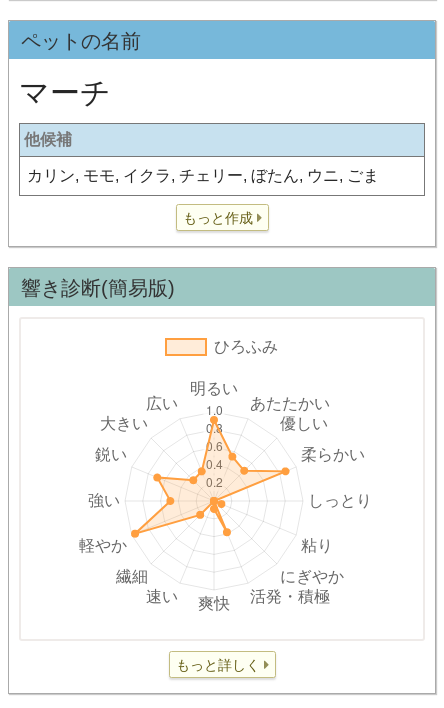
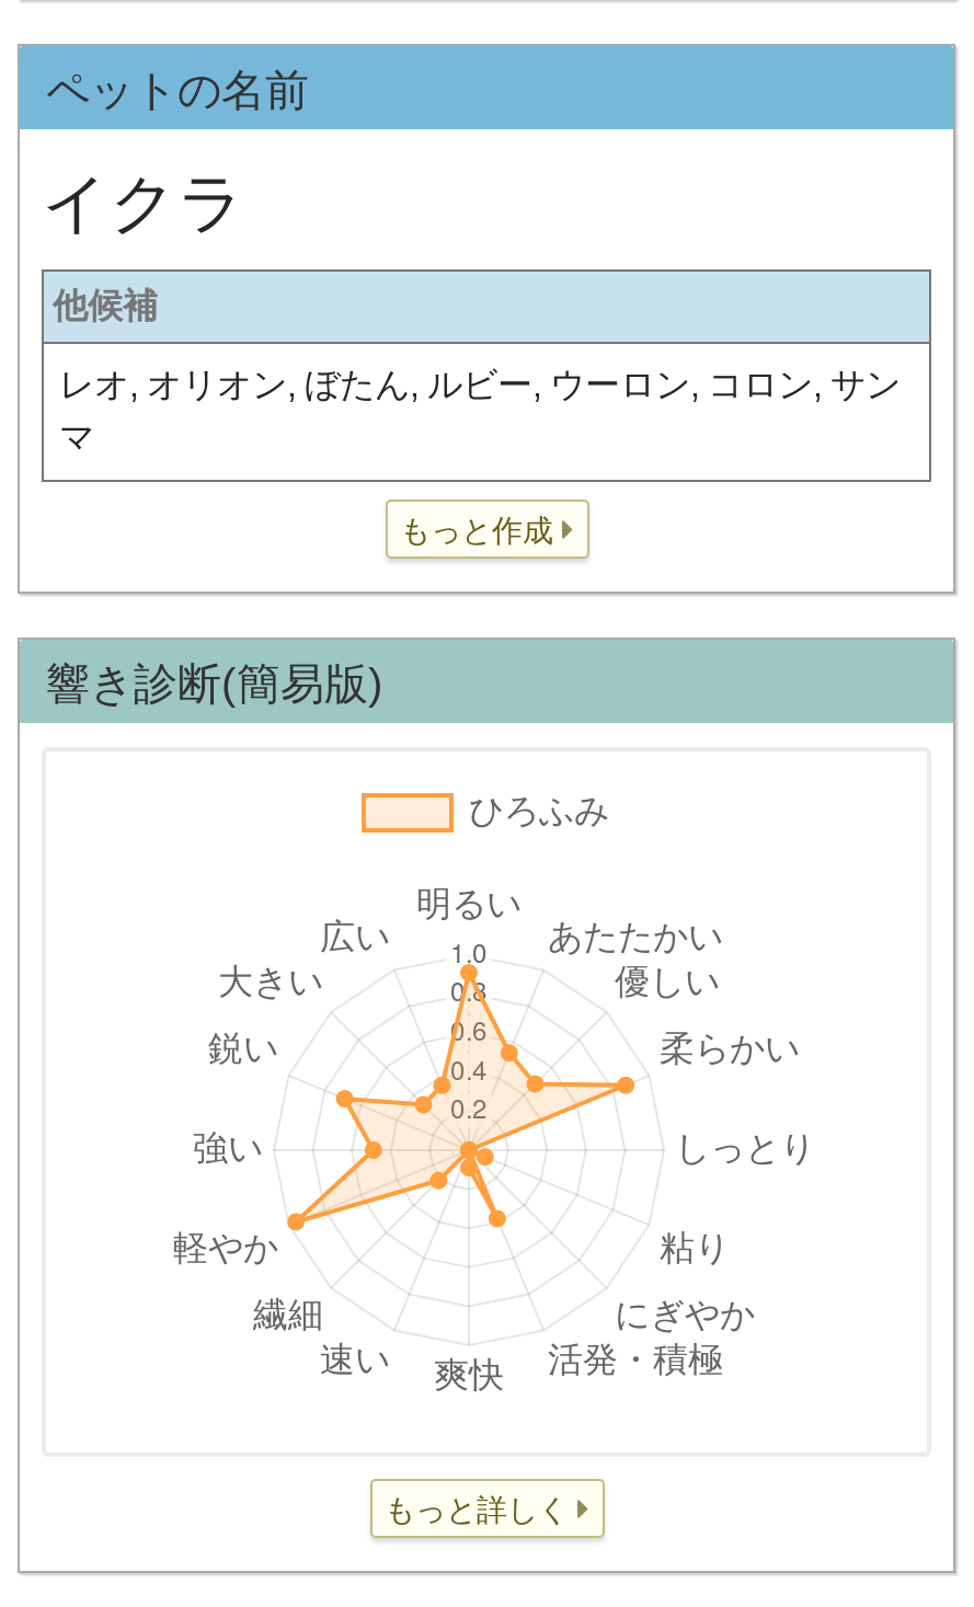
- マーチ
+ イクラ

- カリン, モモ, イクラ, チェリー, ぼたん, ウニ, ごま
+ レオ, オリオン, ぼたん, ルビー, ウーロン, コロン, サン
+ マ
